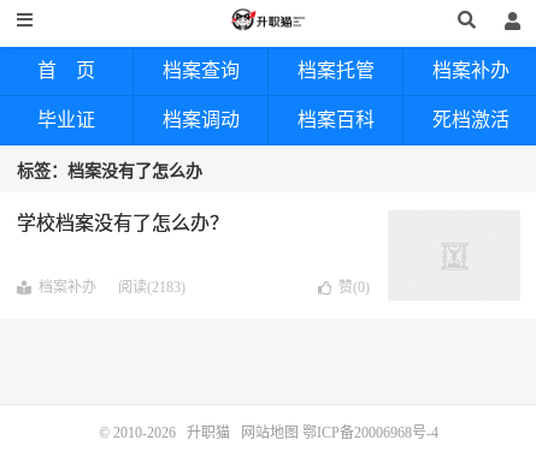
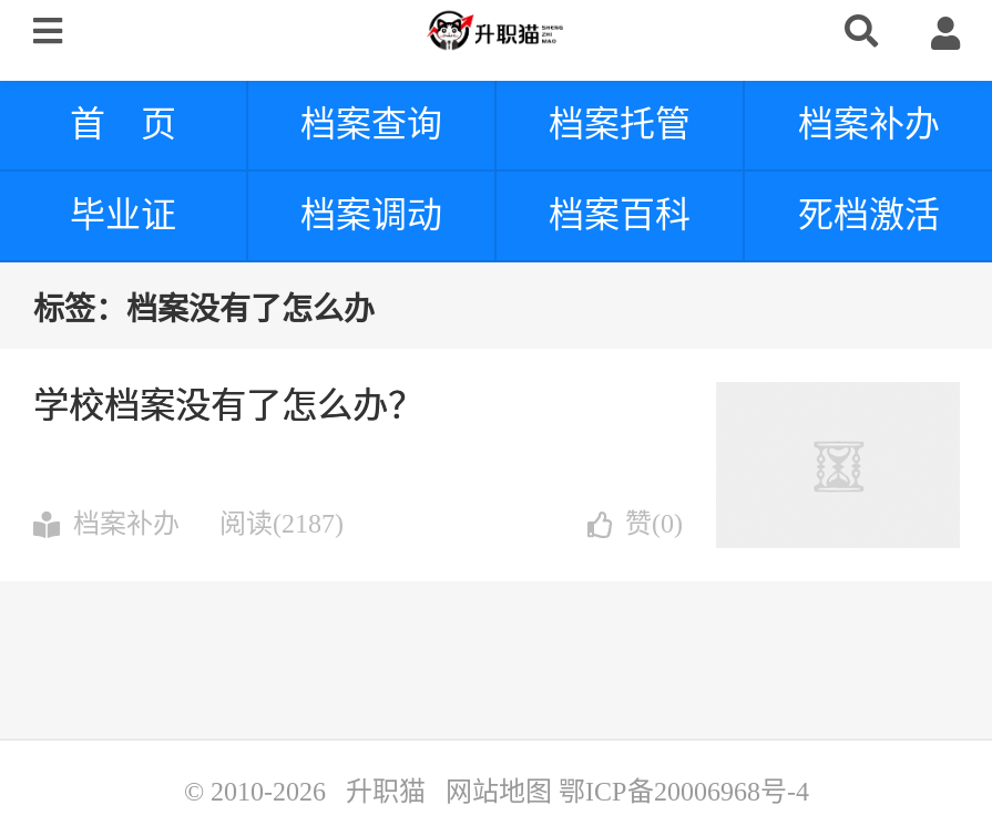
- 档案补办 阅读(2183)
+ 档案补办 阅读(2187)
